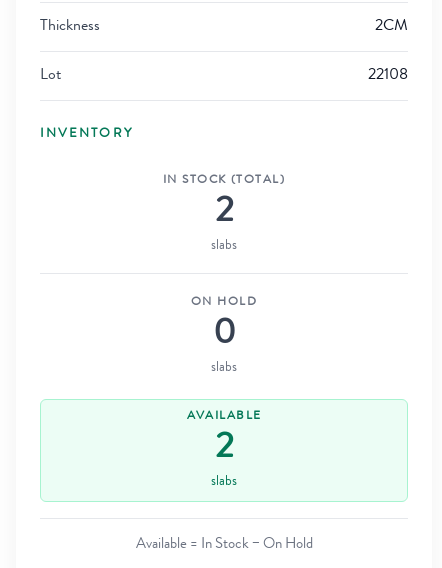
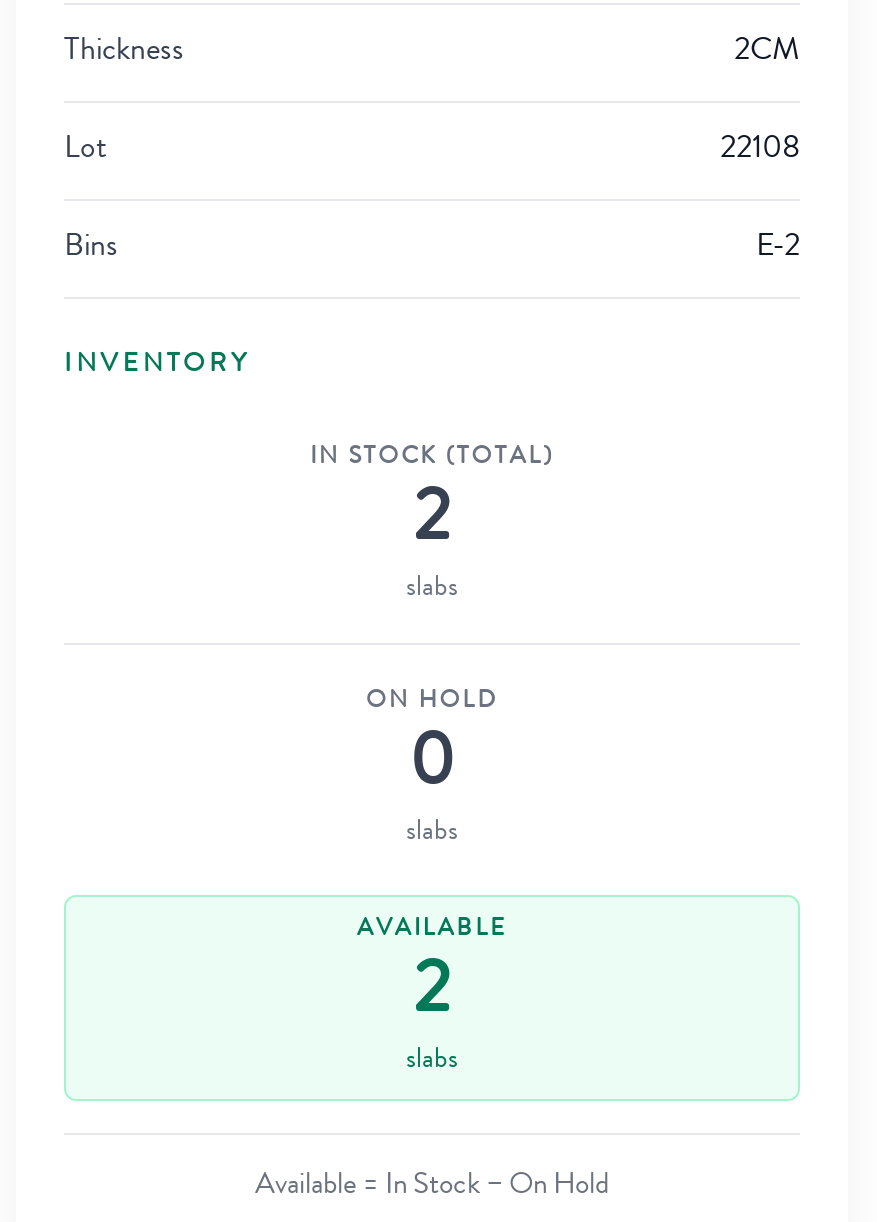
+ Bins
+ E-2
